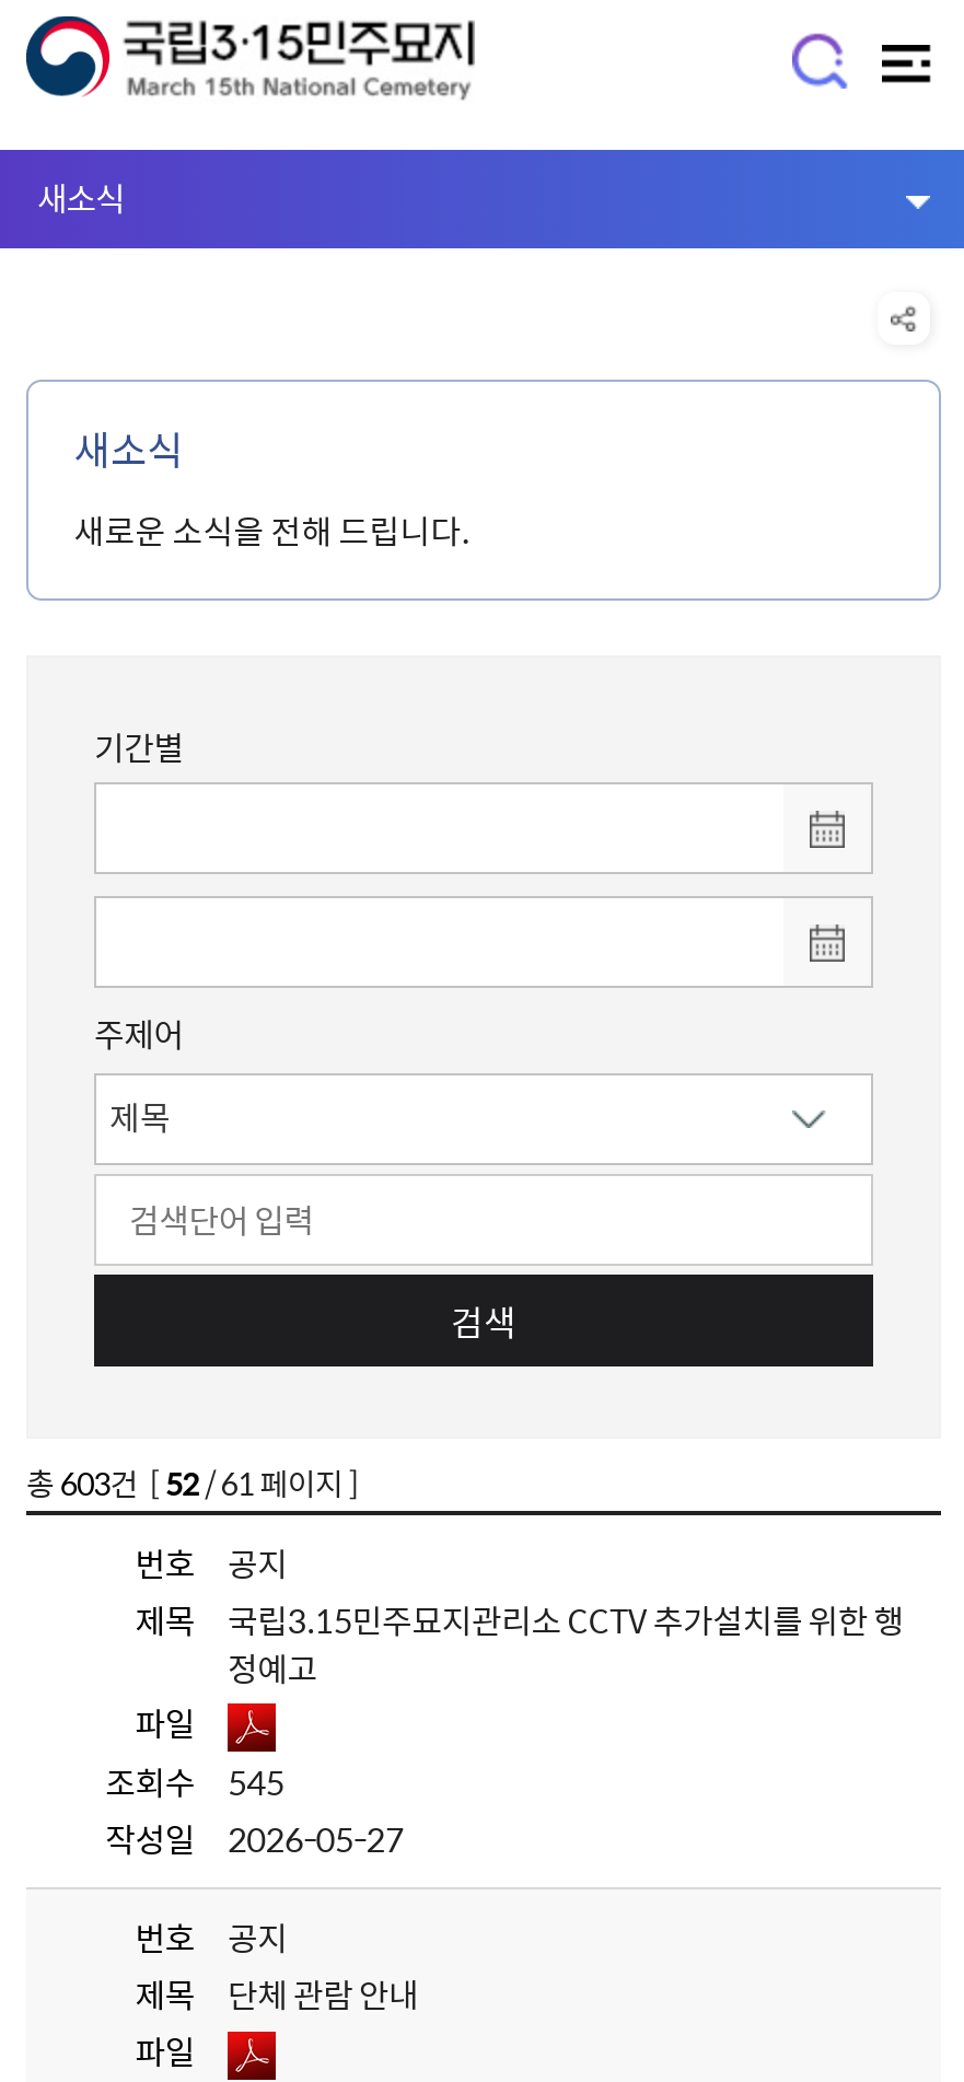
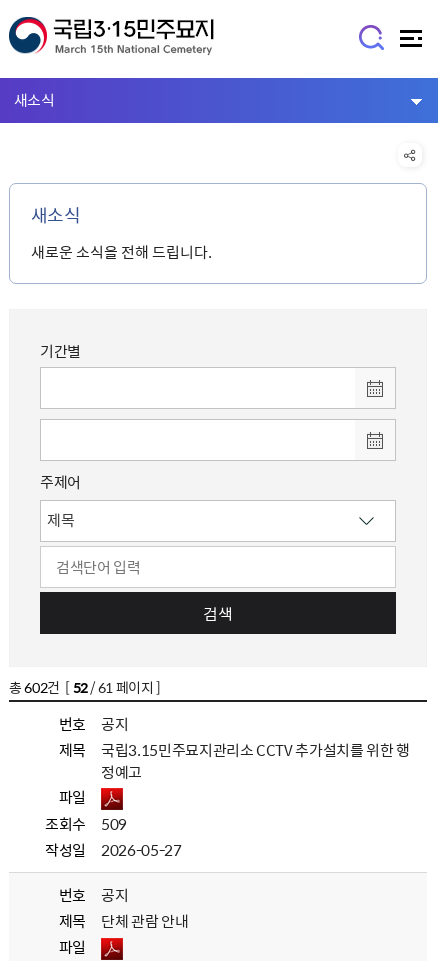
- 총 603건 [52 / 61 페이지 ]
+ 총 602건 [52 / 61 페이지 ]

- 조회수 545
+ 조회수 509
